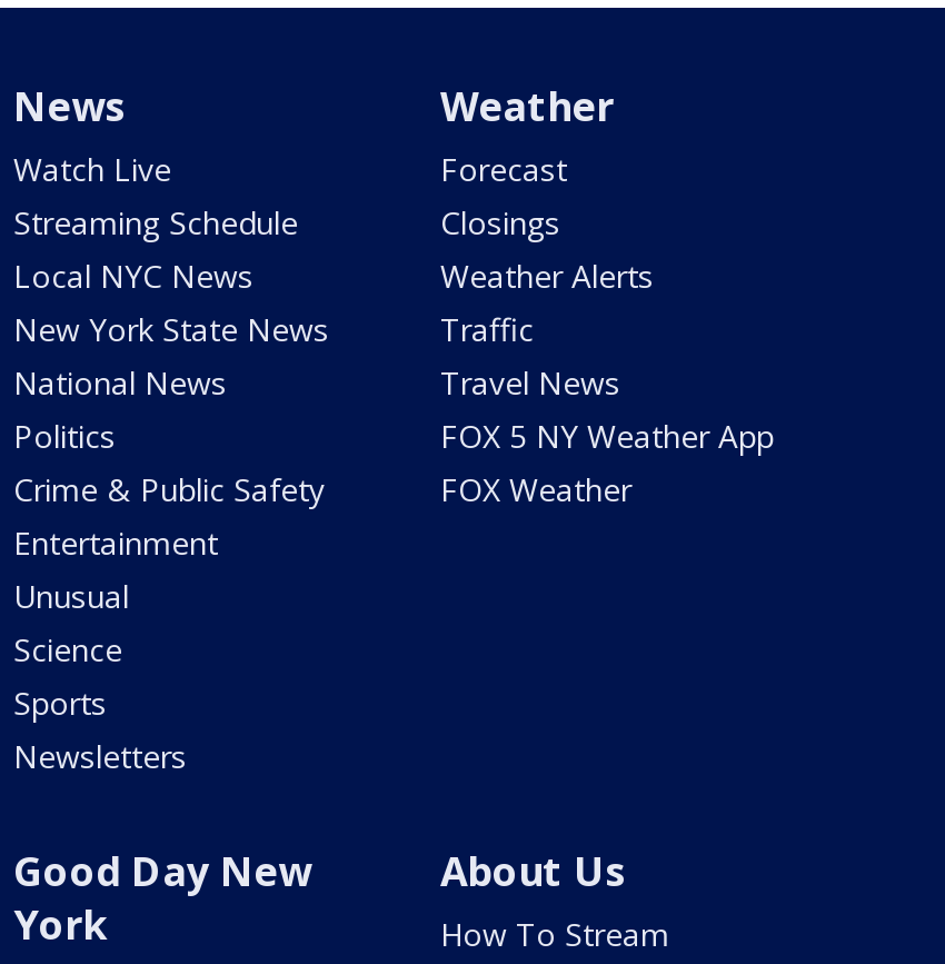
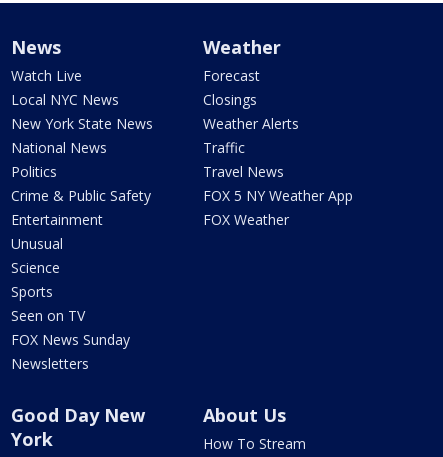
- Streaming Schedule

moved up: Local NYC News | New York State News | National News | ... | Science | Sports

+ Seen on TV
+ FOX News Sunday
